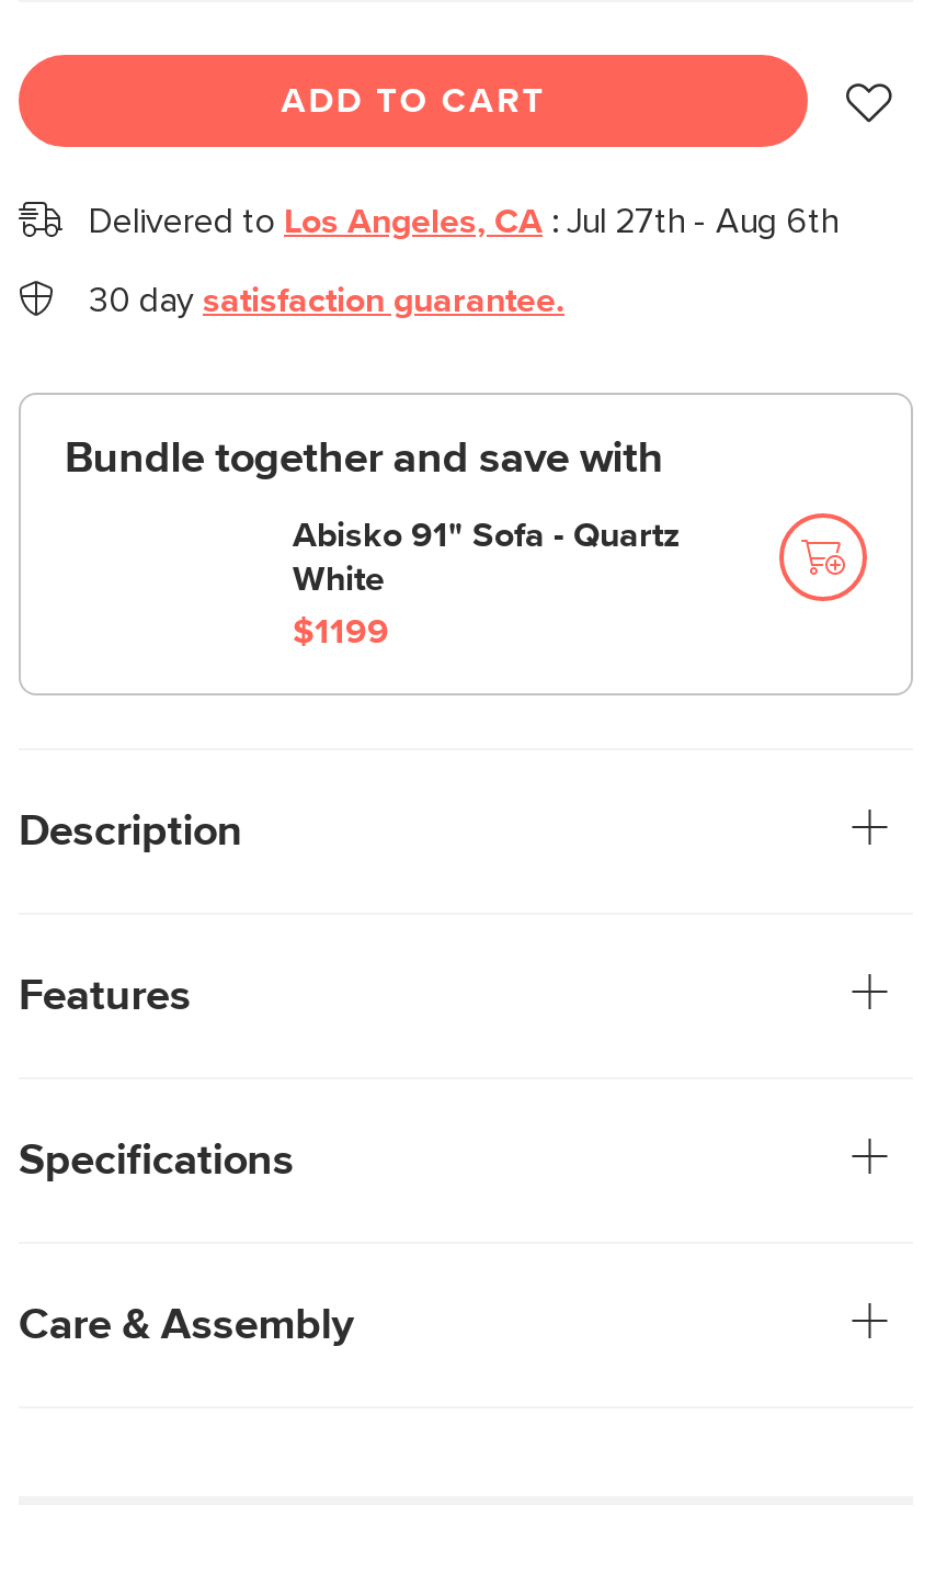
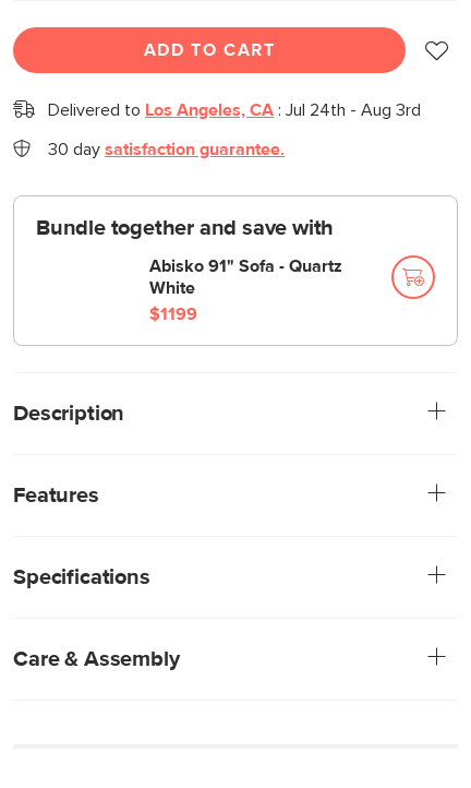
- Delivered to Los Angeles, CA: Jul 27th - Aug 6th
+ Delivered to Los Angeles, CA: Jul 24th - Aug 3rd
